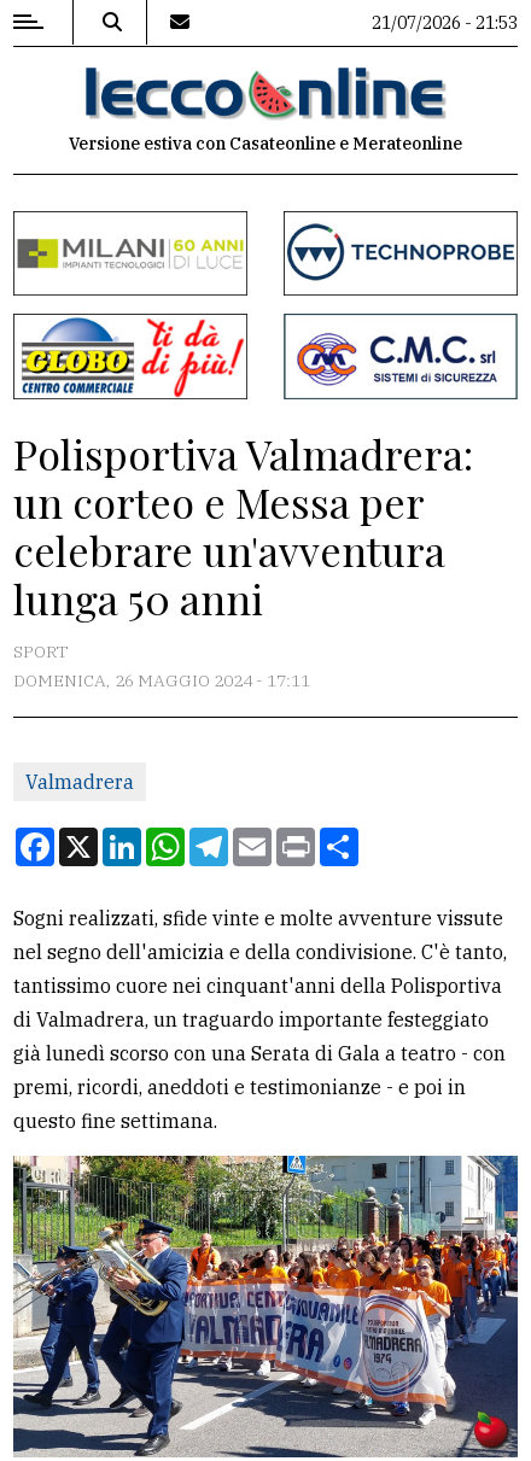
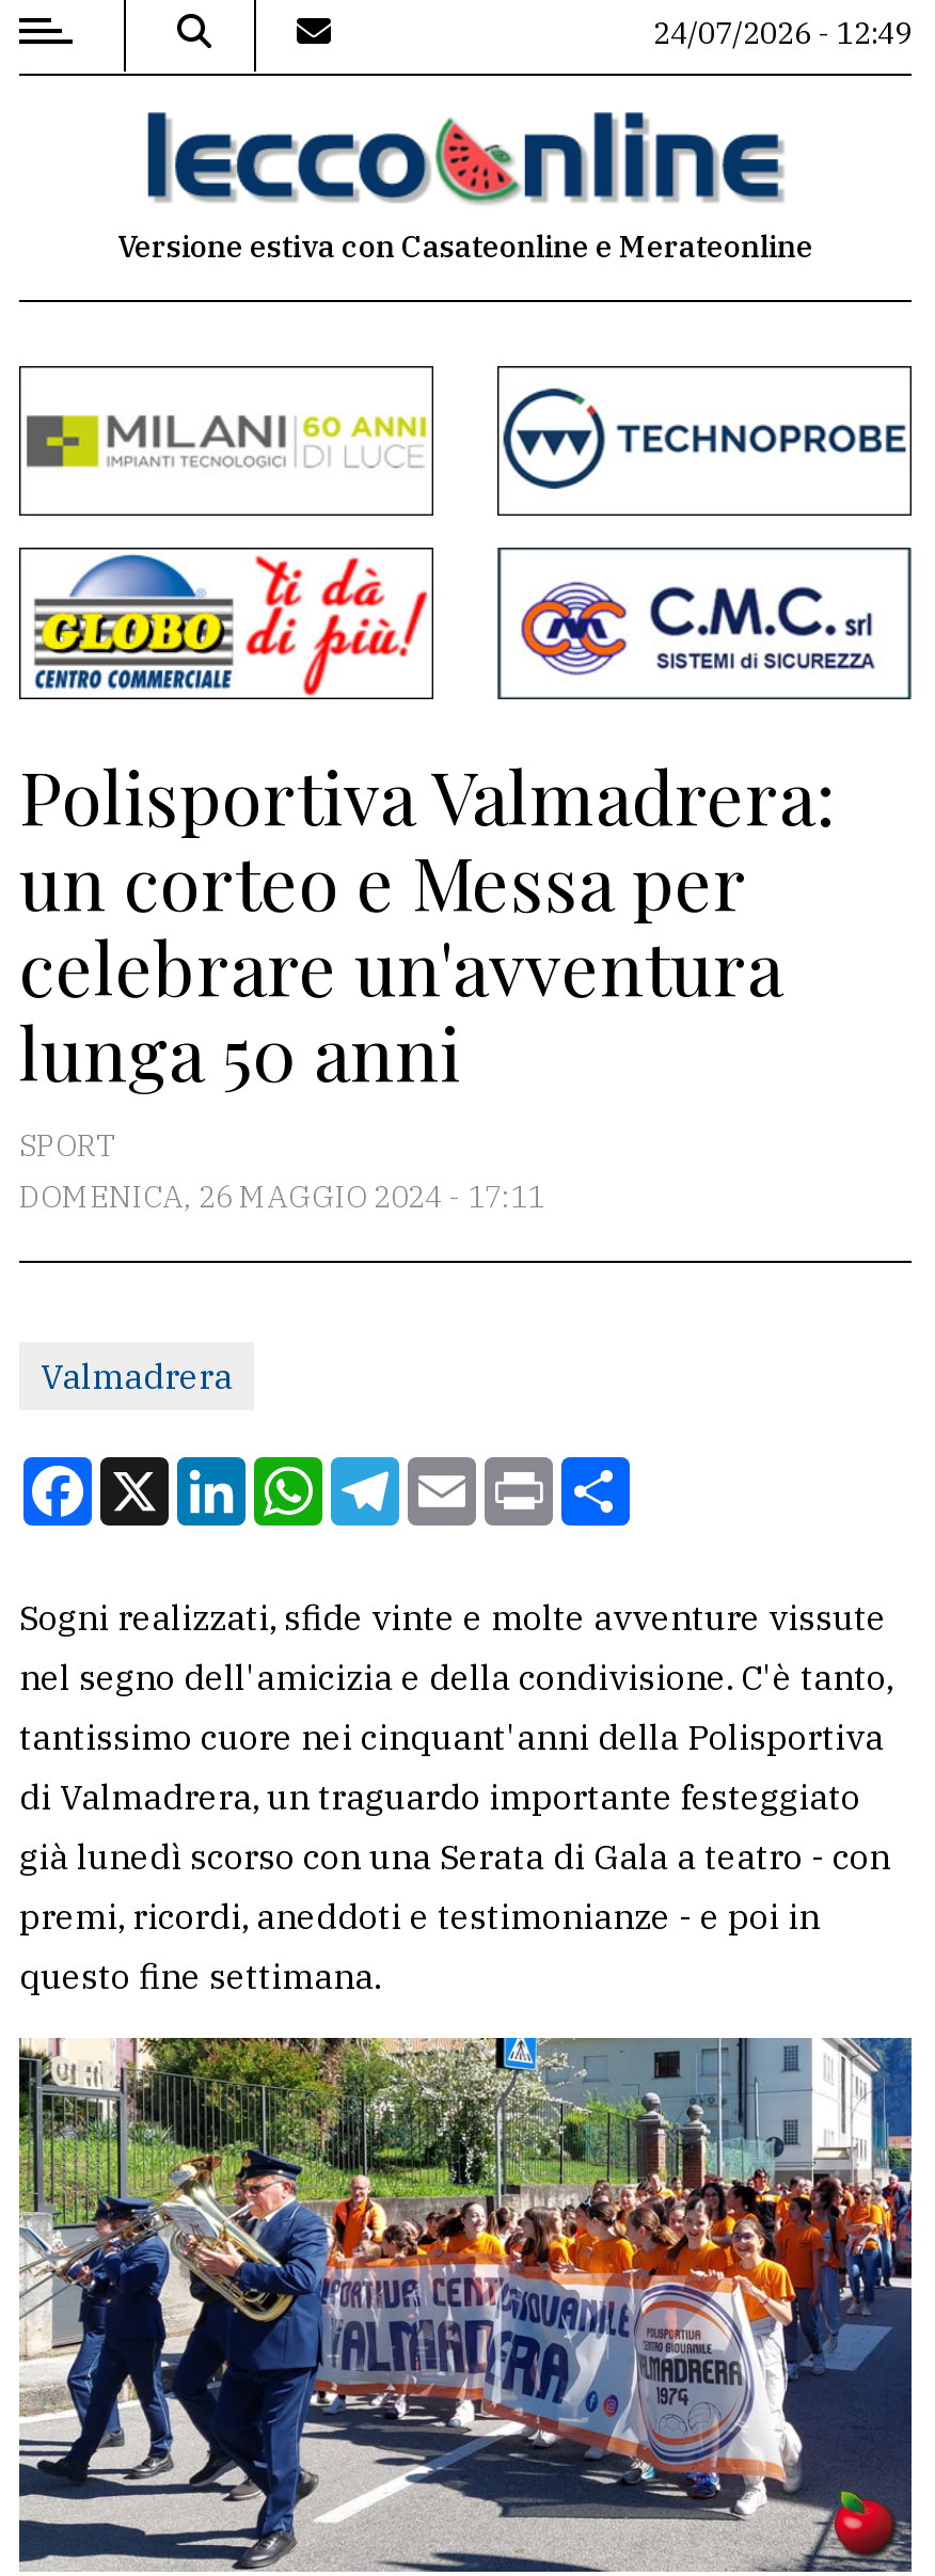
- 21/07/2026 - 21:53
+ 24/07/2026 - 12:49
